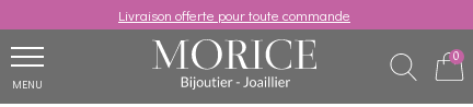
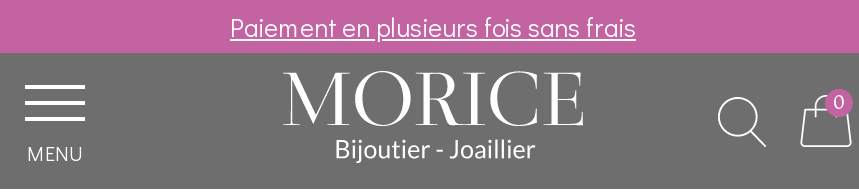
- Livraison offerte pour toute commande
+ Paiement en plusieurs fois sans frais
